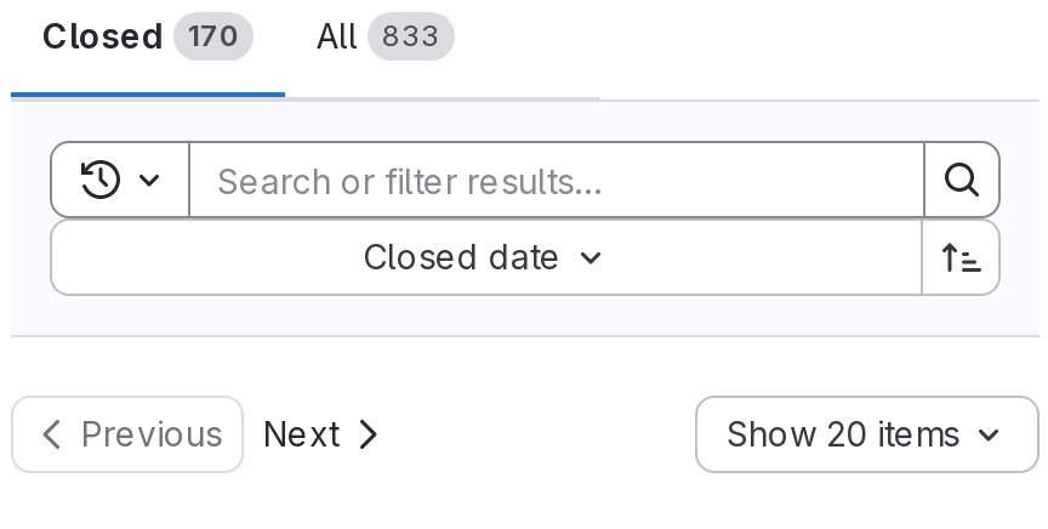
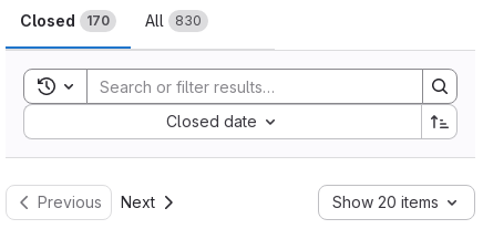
- All 833
+ All 830
